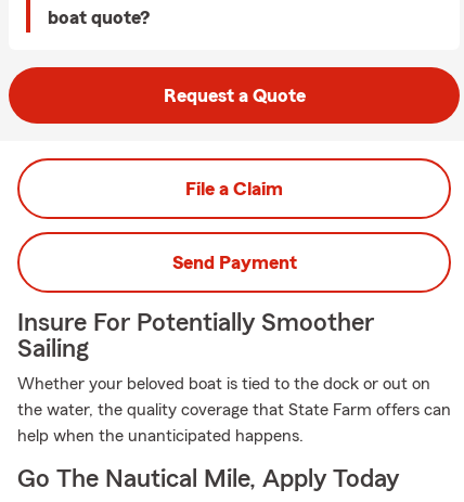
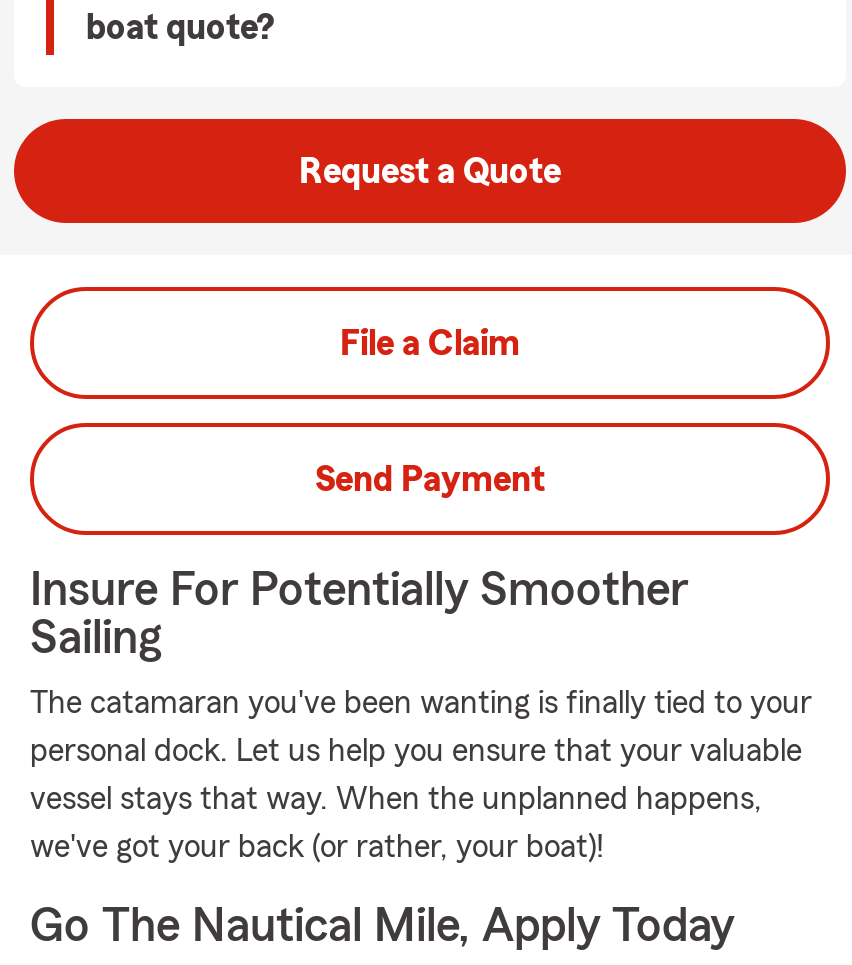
- Whether your beloved boat is tied to the dock or out on
- the water, the quality coverage that State Farm offers can
- help when the unanticipated happens.
+ The catamaran you've been wanting is finally tied to your
+ personal dock. Let us help you ensure that your valuable
+ vessel stays that way. When the unplanned happens,
+ we've got your back (or rather, your boat)!
